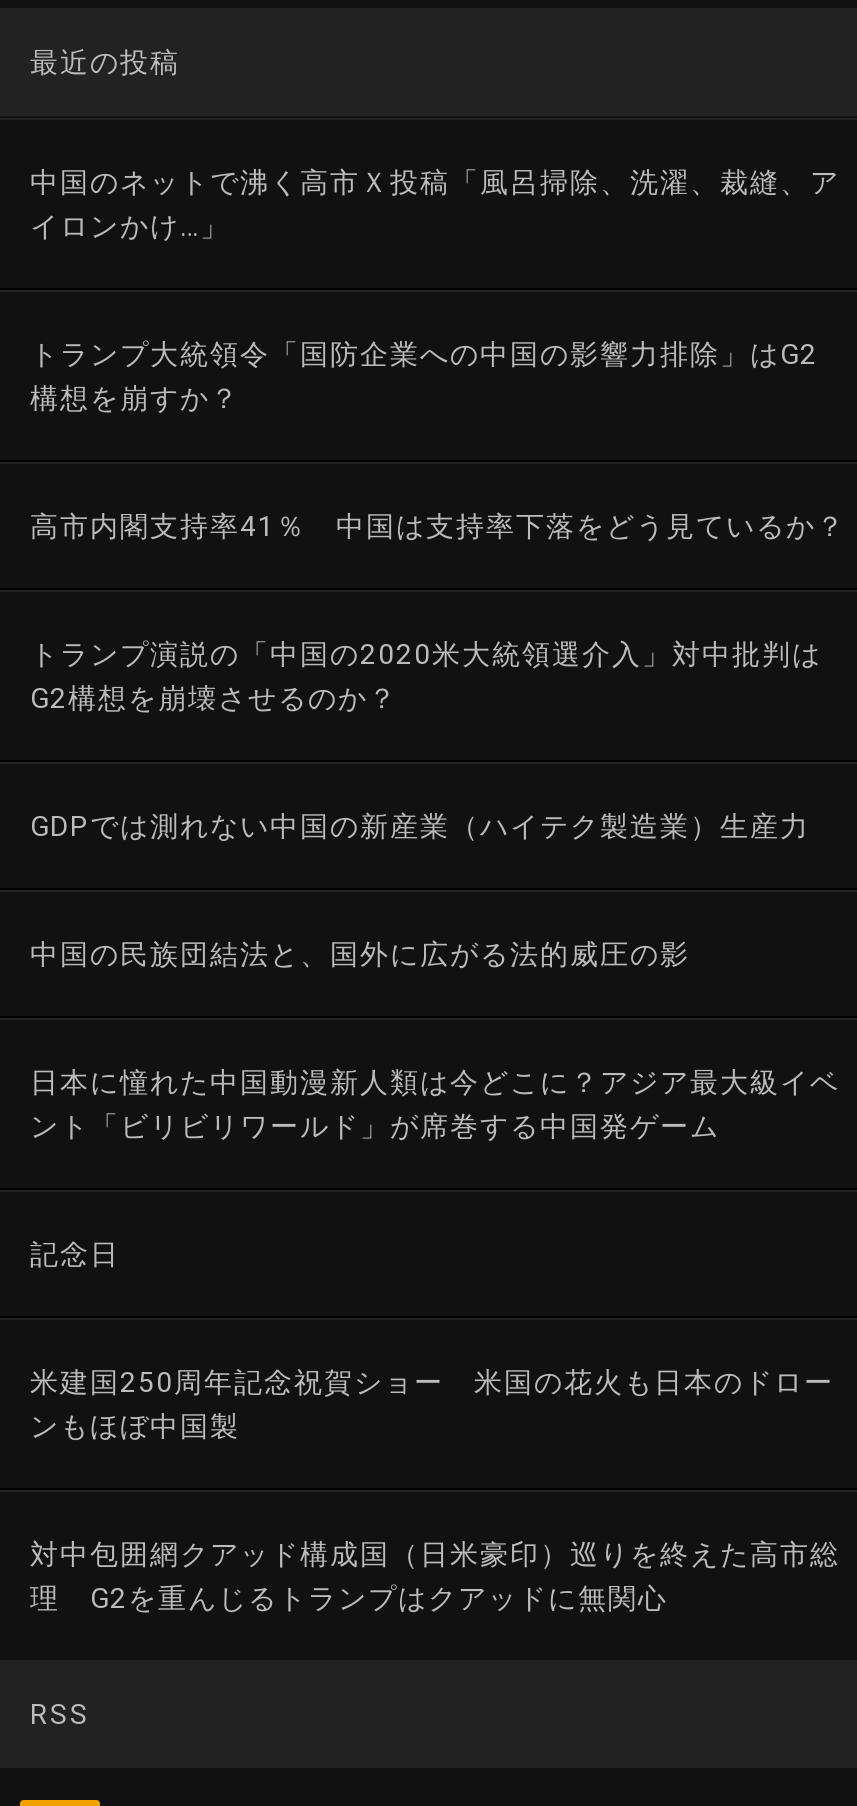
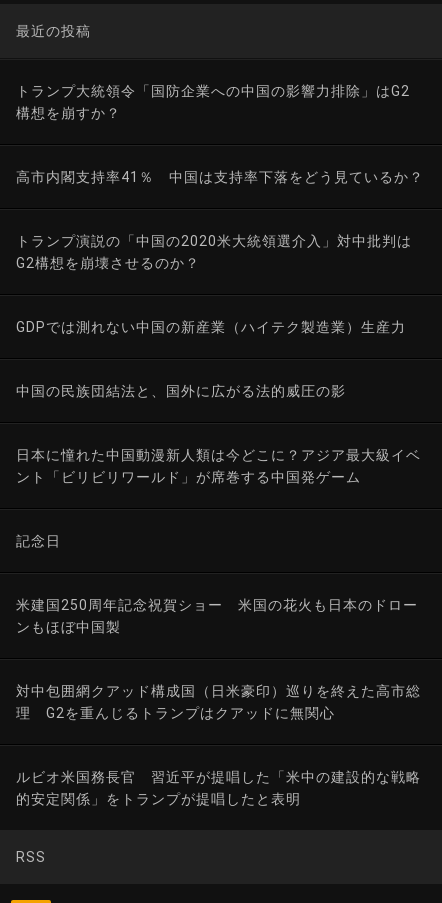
- 中国のネットで沸く高市Ｘ投稿「風呂掃除、洗濯、裁縫、ア
- イロンかけ…」

moved up: トランプ大統領令「国防企業への中国の影響力排除」はG2 | 構想を崩すか？ | 高市内閣支持率41％ 中国は支持率下落をどう見ているか？ | ... | 対中包囲網クアッド構成国（日米豪印）巡りを終えた高市総 | 理 G2を重んじるトランプはクアッドに無関心

+ ルビオ米国務長官 習近平が提唱した「米中の建設的な戦略
+ 的安定関係」をトランプが提唱したと表明
